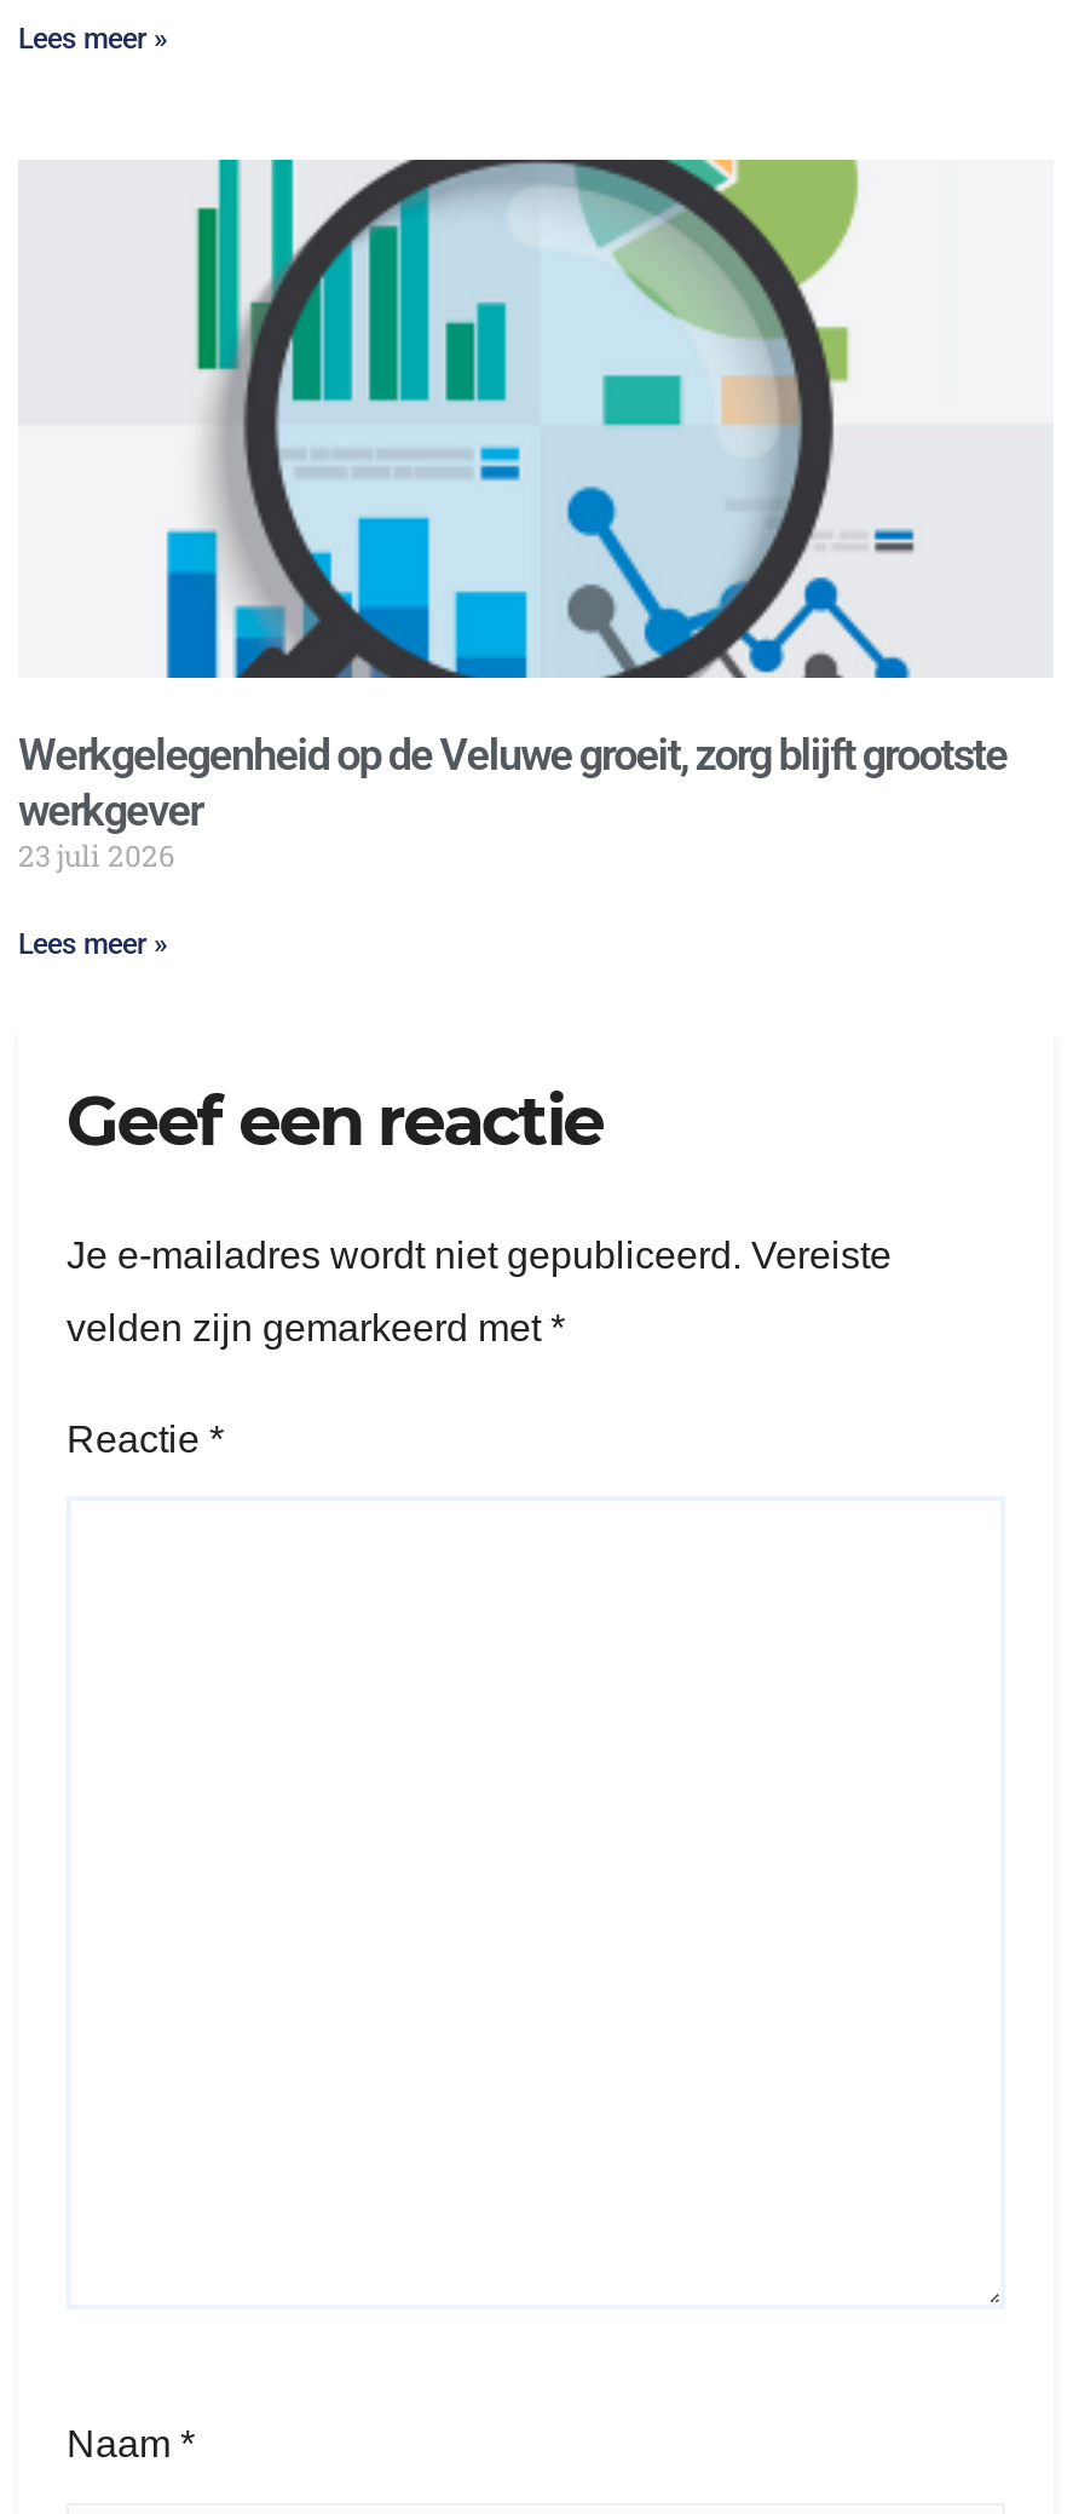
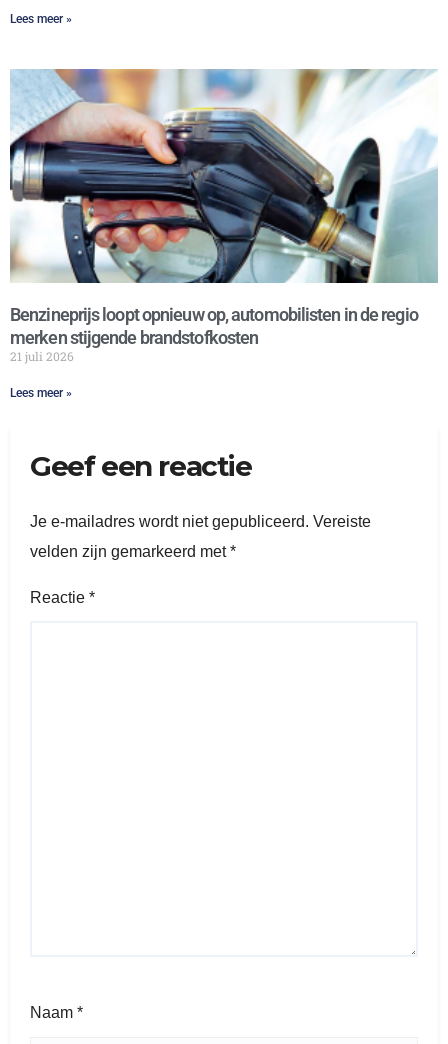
- [image]
- Werkgelegenheid op de Veluwe groeit, zorg blijft grootste
- werkgever
- 23 juli 2026
+ [image]
+ Benzineprijs loopt opnieuw op, automobilisten in de regio
+ merken stijgende brandstofkosten
+ 21 juli 2026
